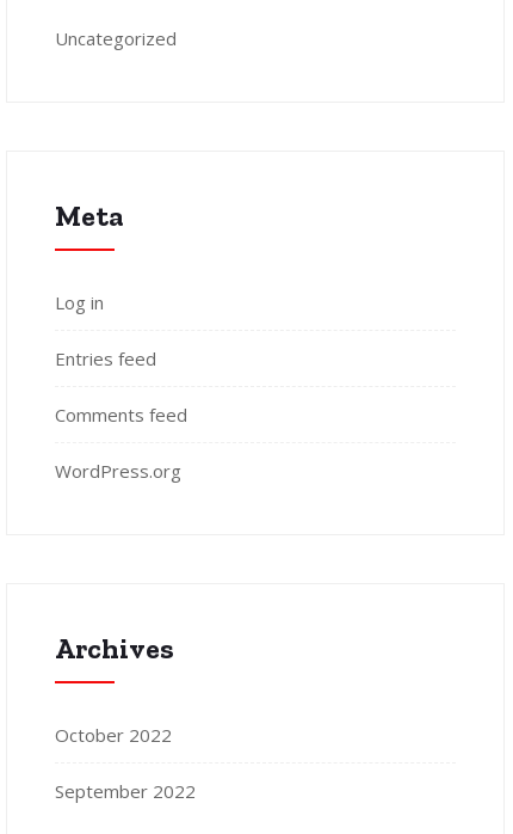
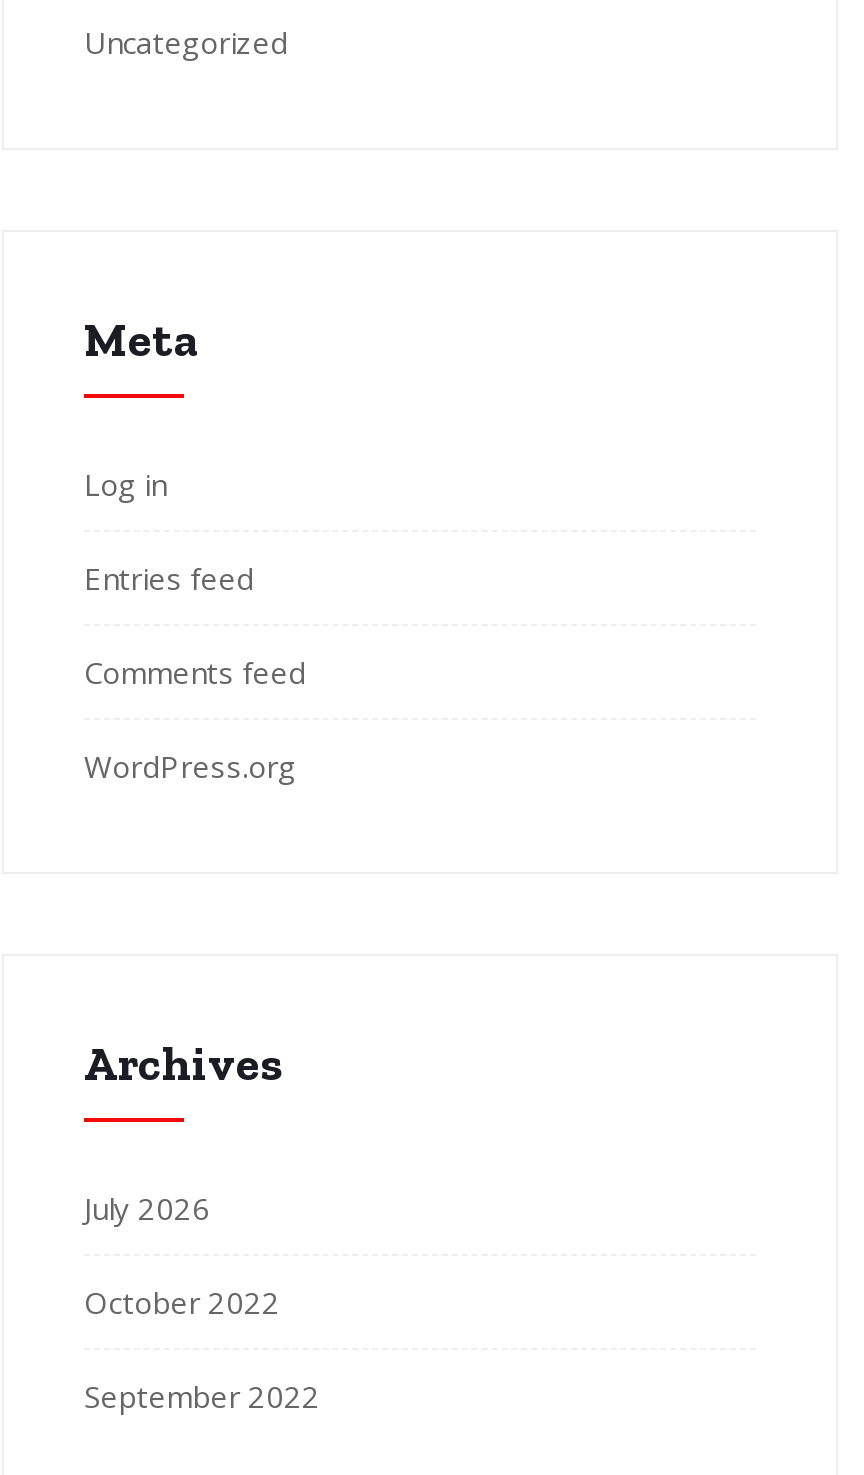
+ July 2026
